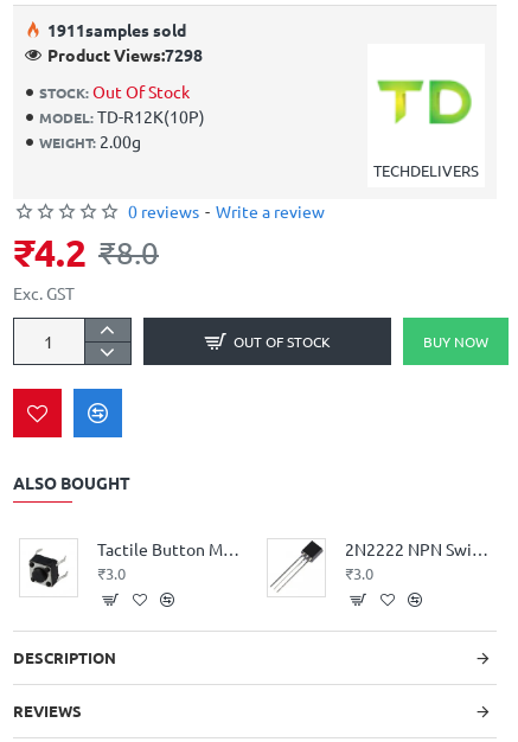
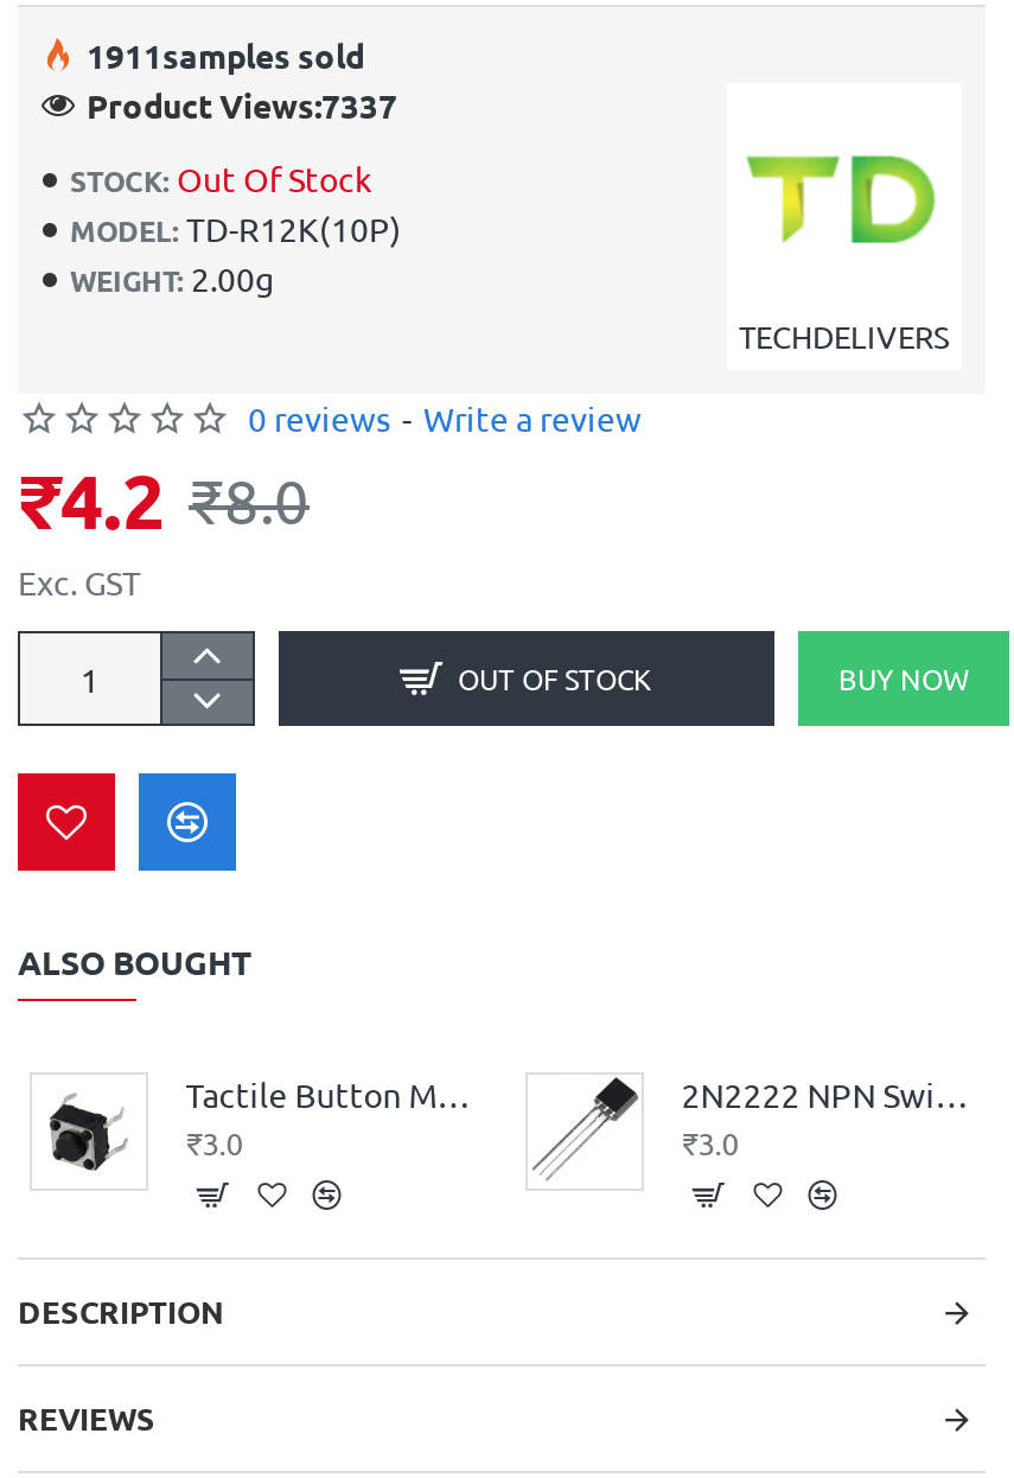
- Product Views:7298
+ Product Views:7337
